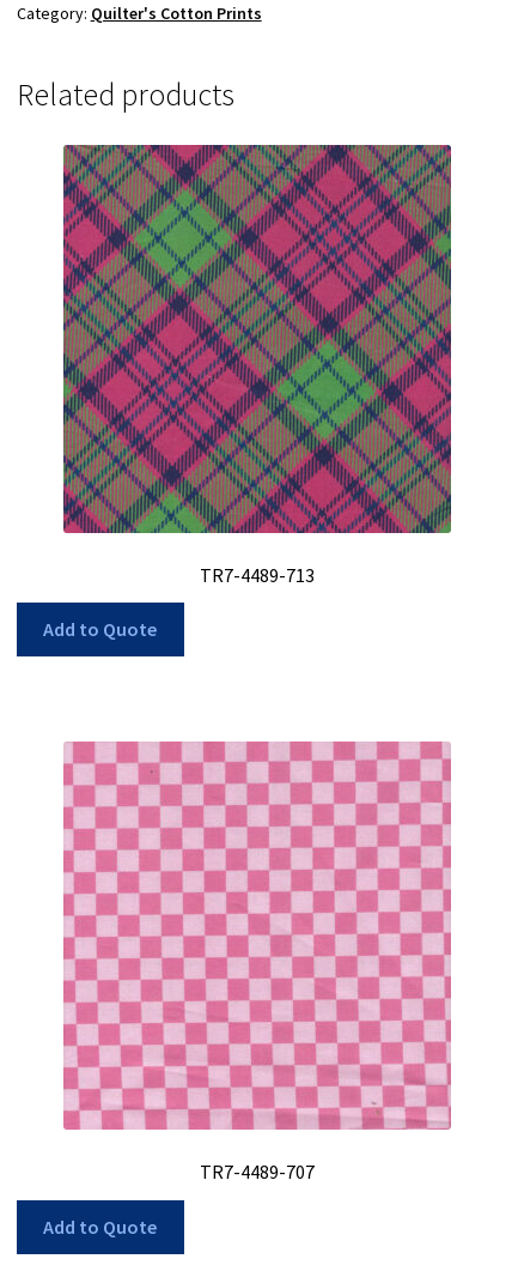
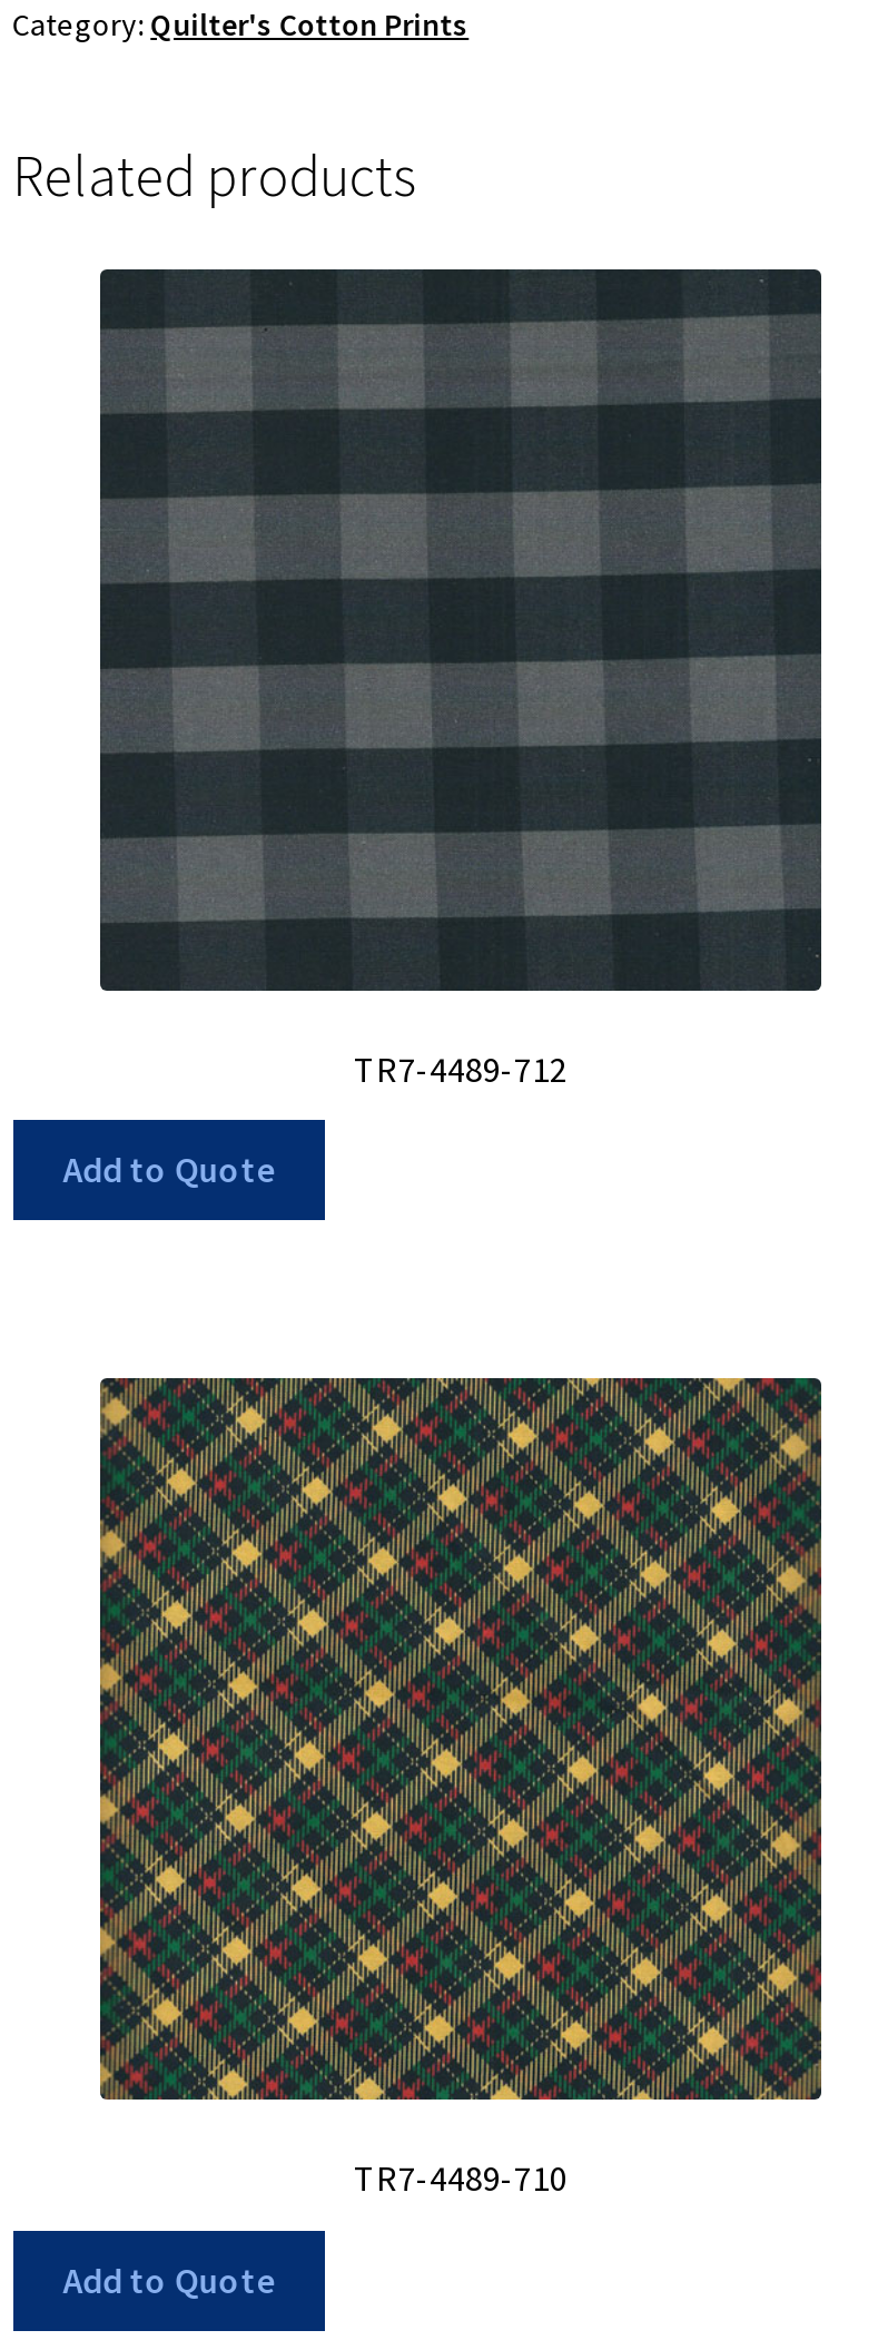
- [image]
- TR7-4489-713
+ [image]
+ TR7-4489-712

- [image]
- TR7-4489-707
+ [image]
+ TR7-4489-710
